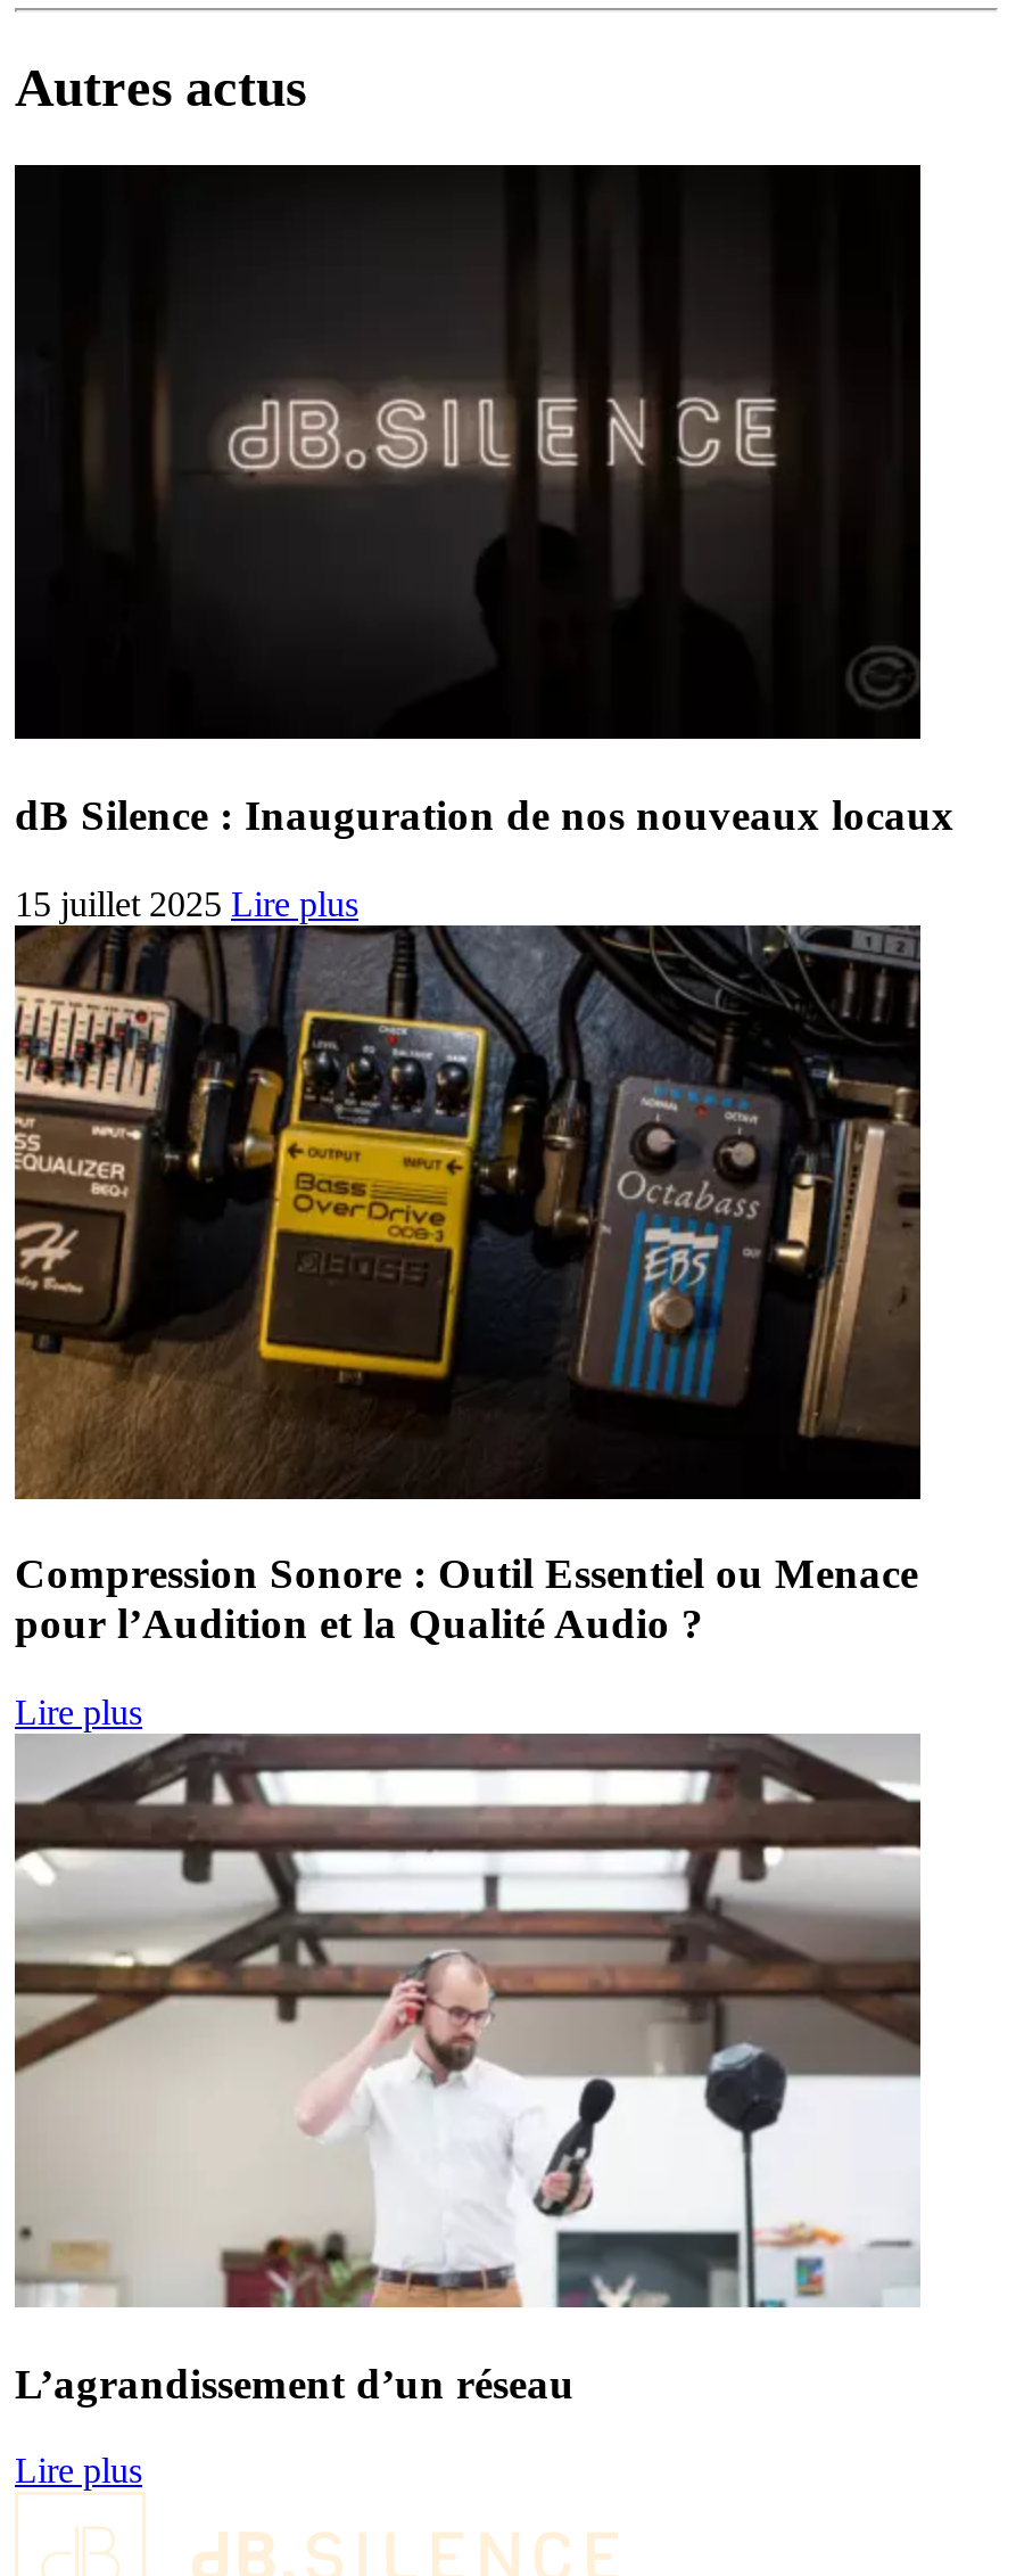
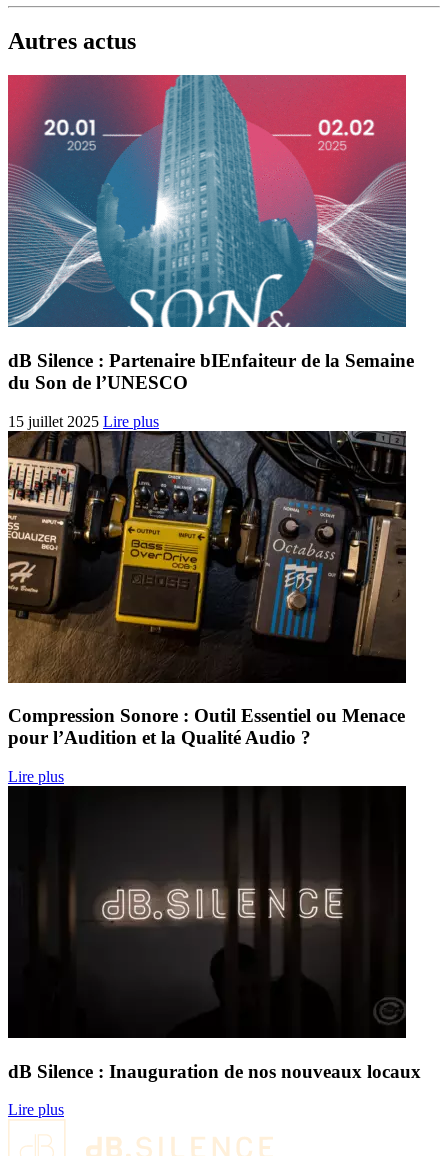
+ dB Silence : Partenaire bIEnfaiteur de la Semaine
+ du Son de l’UNESCO

- [image]
+ [image]

moved down: dB Silence : Inauguration de nos nouveaux locaux

- [image]
+ [image]

- L’agrandissement d’un réseau
